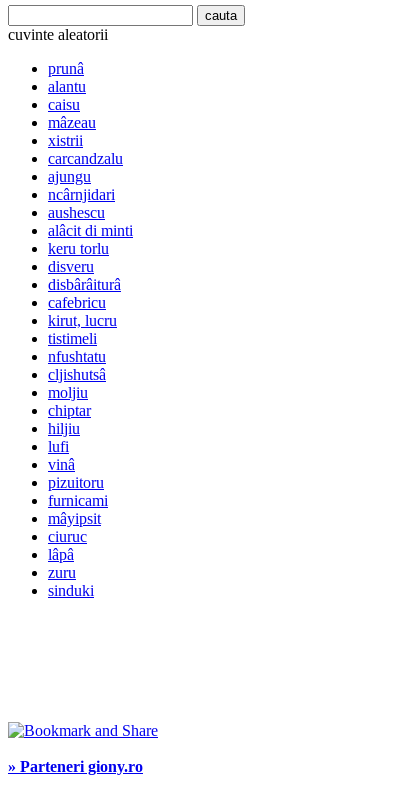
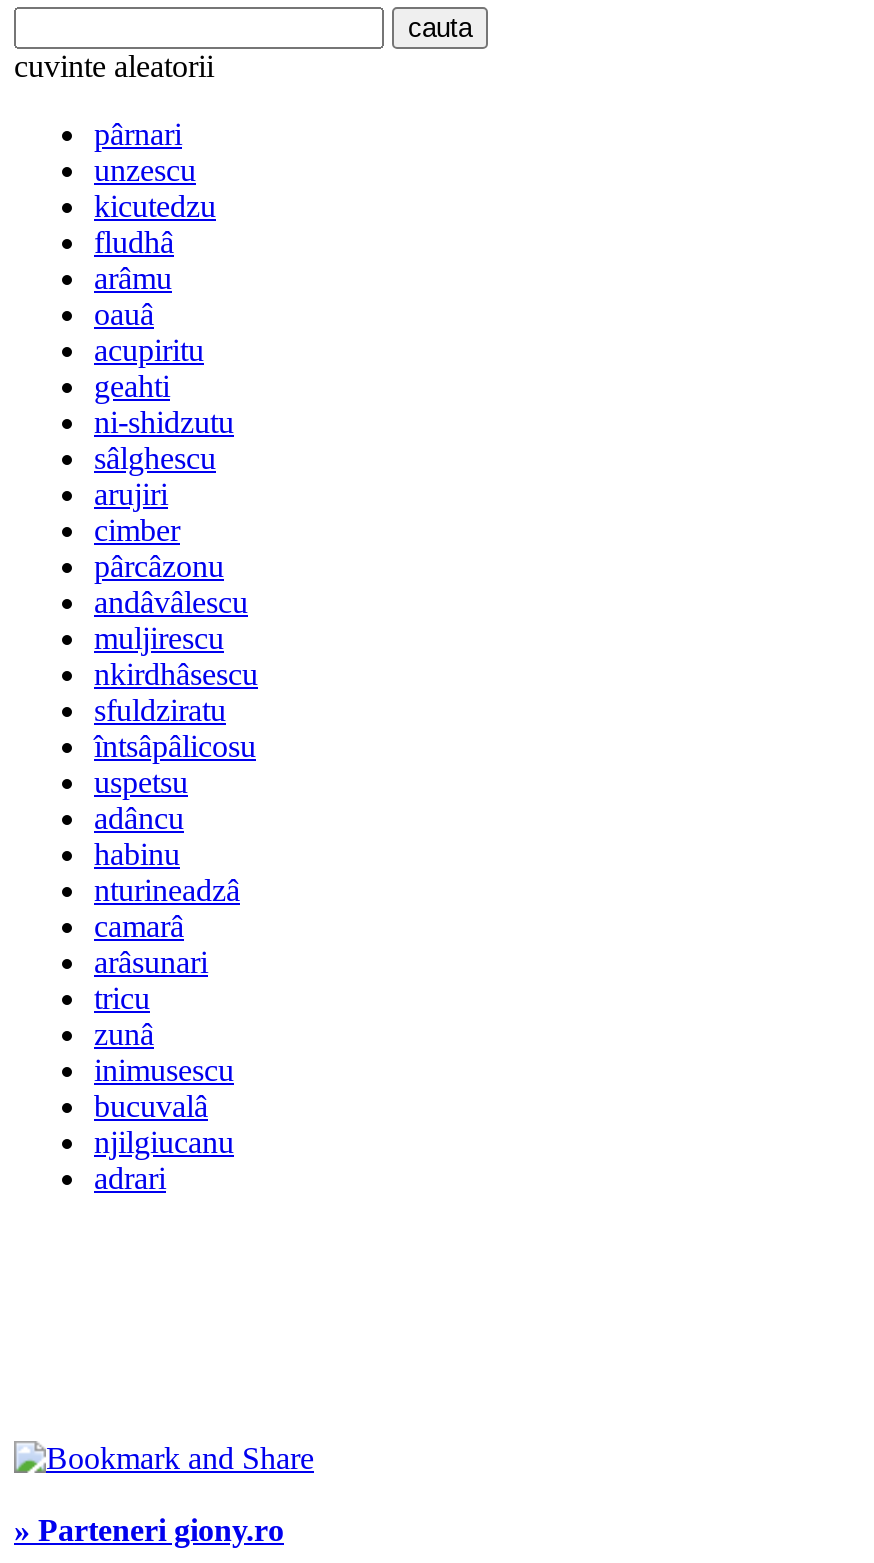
- prunâ
- alantu
- caisu
- mâzeau
- xistrii
- carcandzalu
- ajungu
- ncârnjidari
- aushescu
- alâcit di minti
- keru torlu
- disveru
- disbârâiturâ
- cafebricu
- kirut, lucru
- tistimeli
- nfushtatu
- cljishutsâ
- moljiu
- chiptar
- hiljiu
- lufi
- vinâ
- pizuitoru
- furnicami
- mâyipsit
- ciuruc
- lâpâ
- zuru
- sinduki
+ pârnari
+ unzescu
+ kicutedzu
+ fludhâ
+ arâmu
+ oauâ
+ acupiritu
+ geahti
+ ni-shidzutu
+ sâlghescu
+ arujiri
+ cimber
+ pârcâzonu
+ andâvâlescu
+ muljirescu
+ nkirdhâsescu
+ sfuldziratu
+ întsâpâlicosu
+ uspetsu
+ adâncu
+ habinu
+ nturineadzâ
+ camarâ
+ arâsunari
+ tricu
+ zunâ
+ inimusescu
+ bucuvalâ
+ njilgiucanu
+ adrari
